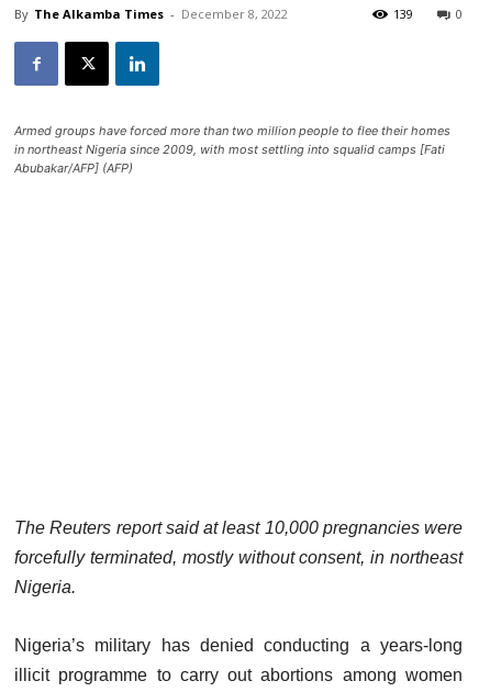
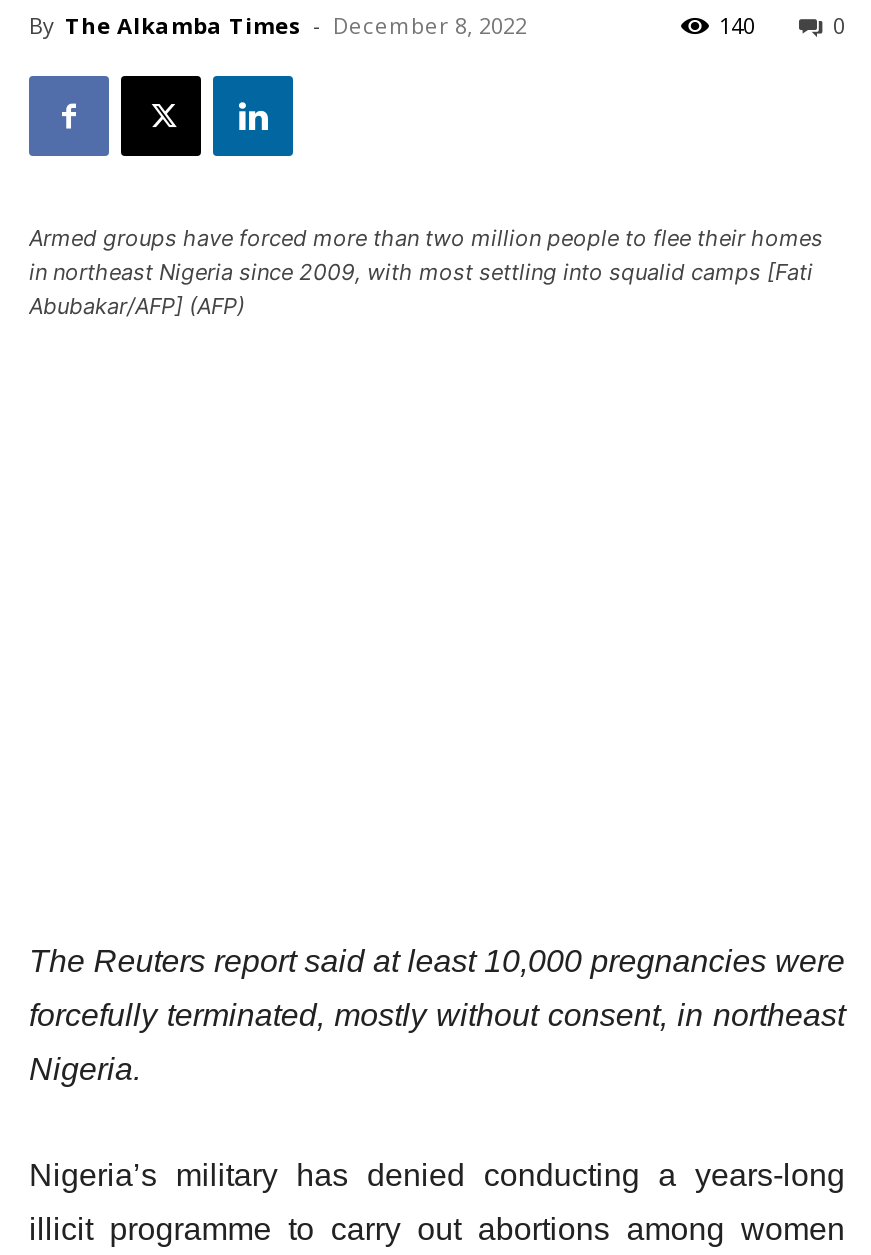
- 139
+ 140
